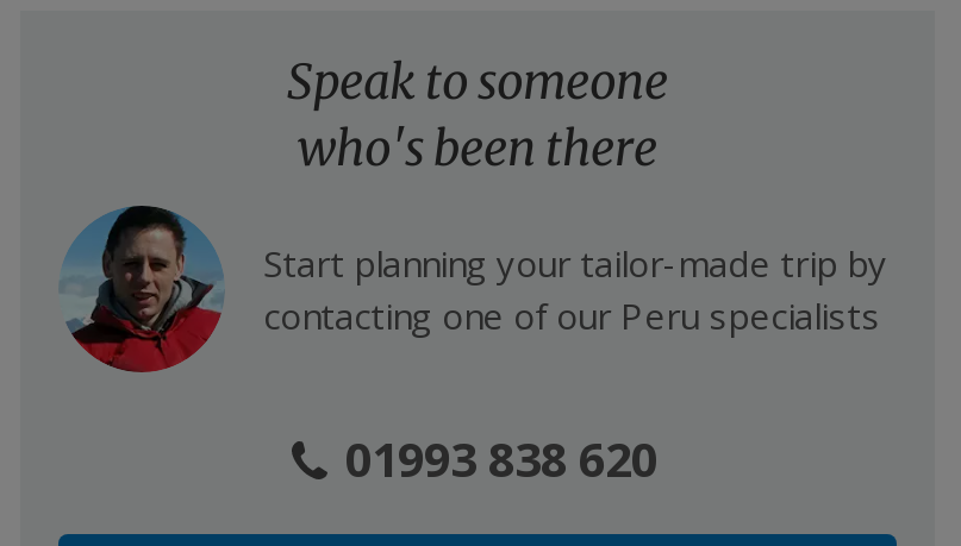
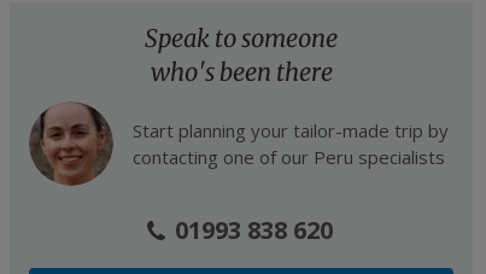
- [image]
+ [image]
